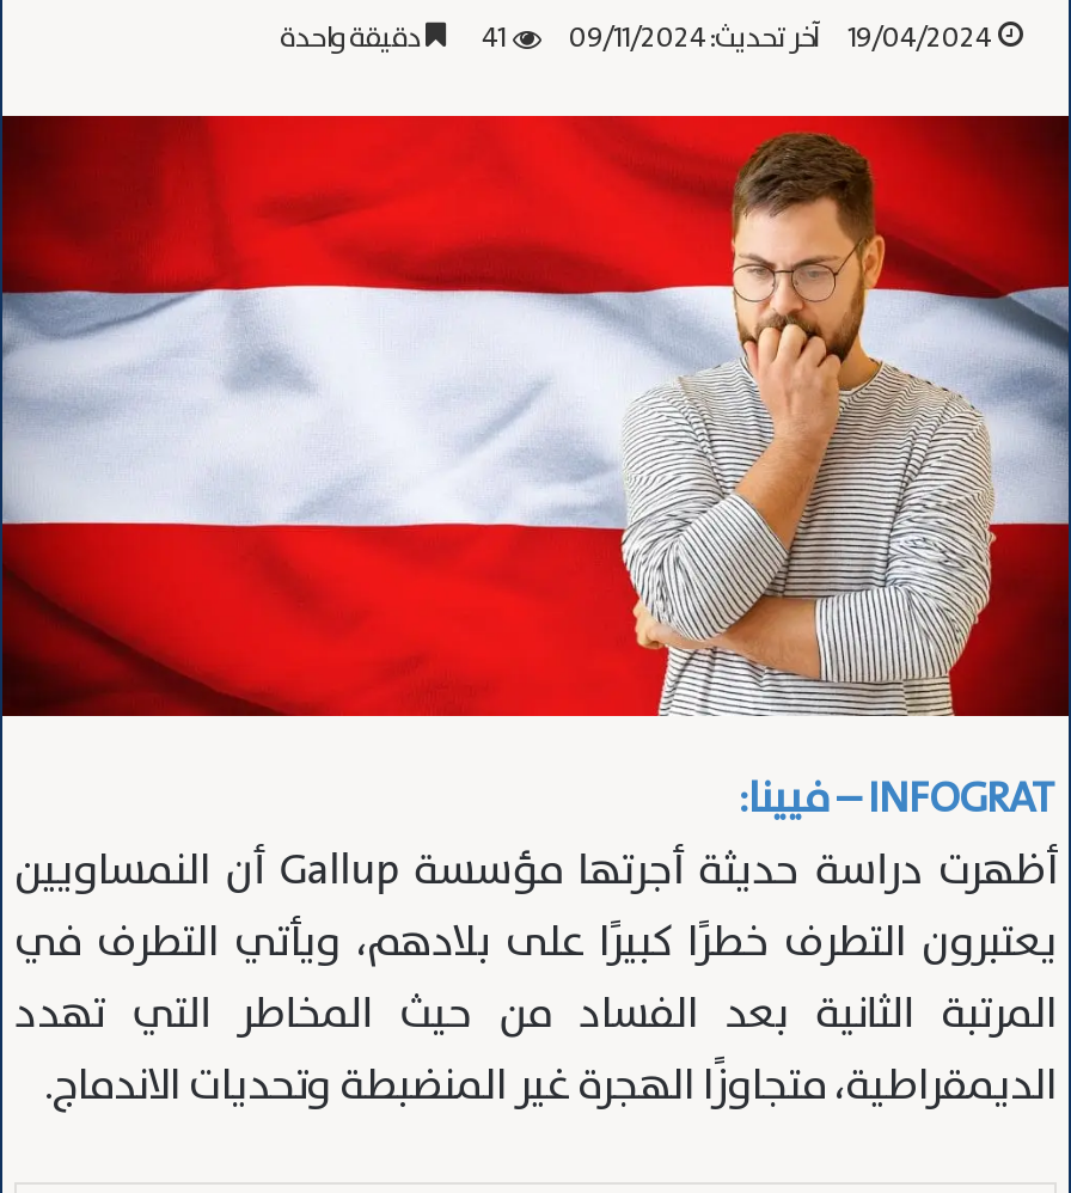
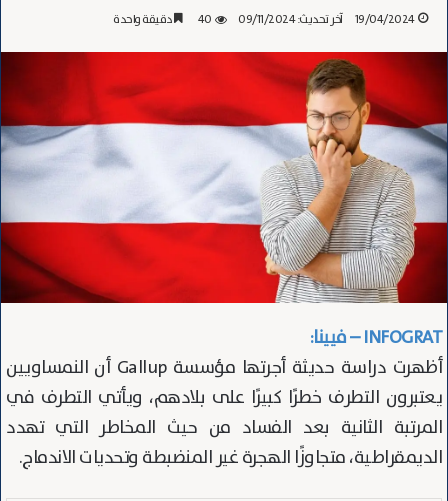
- 41 دقيقة واحدة
+ 40 دقيقة واحدة
